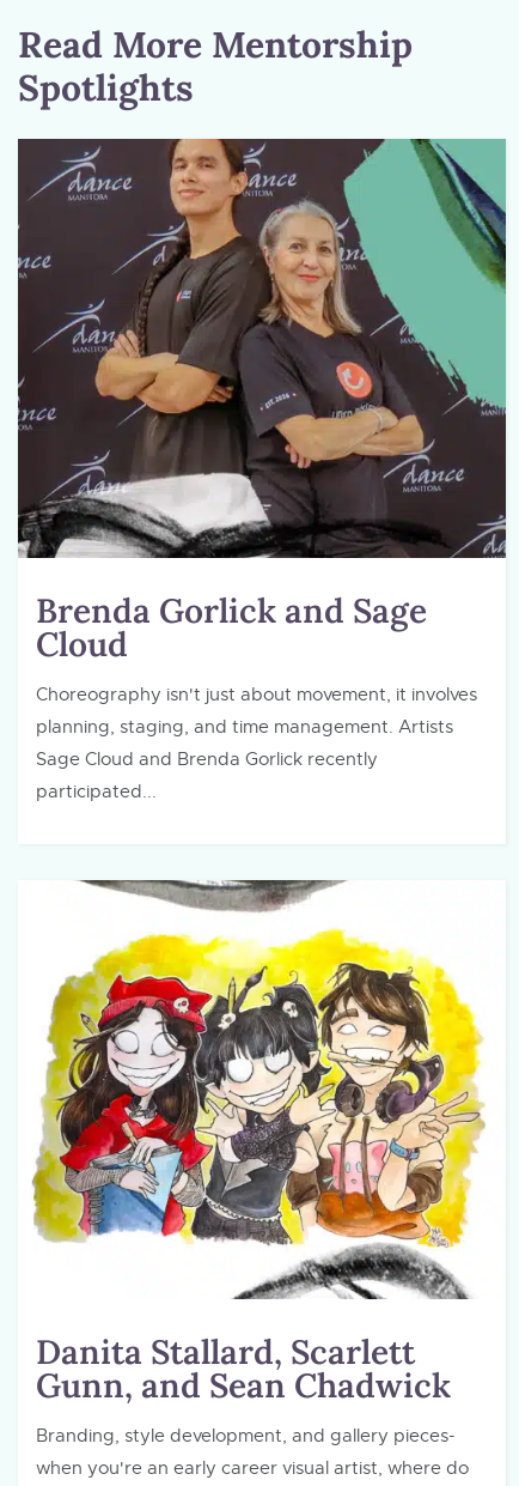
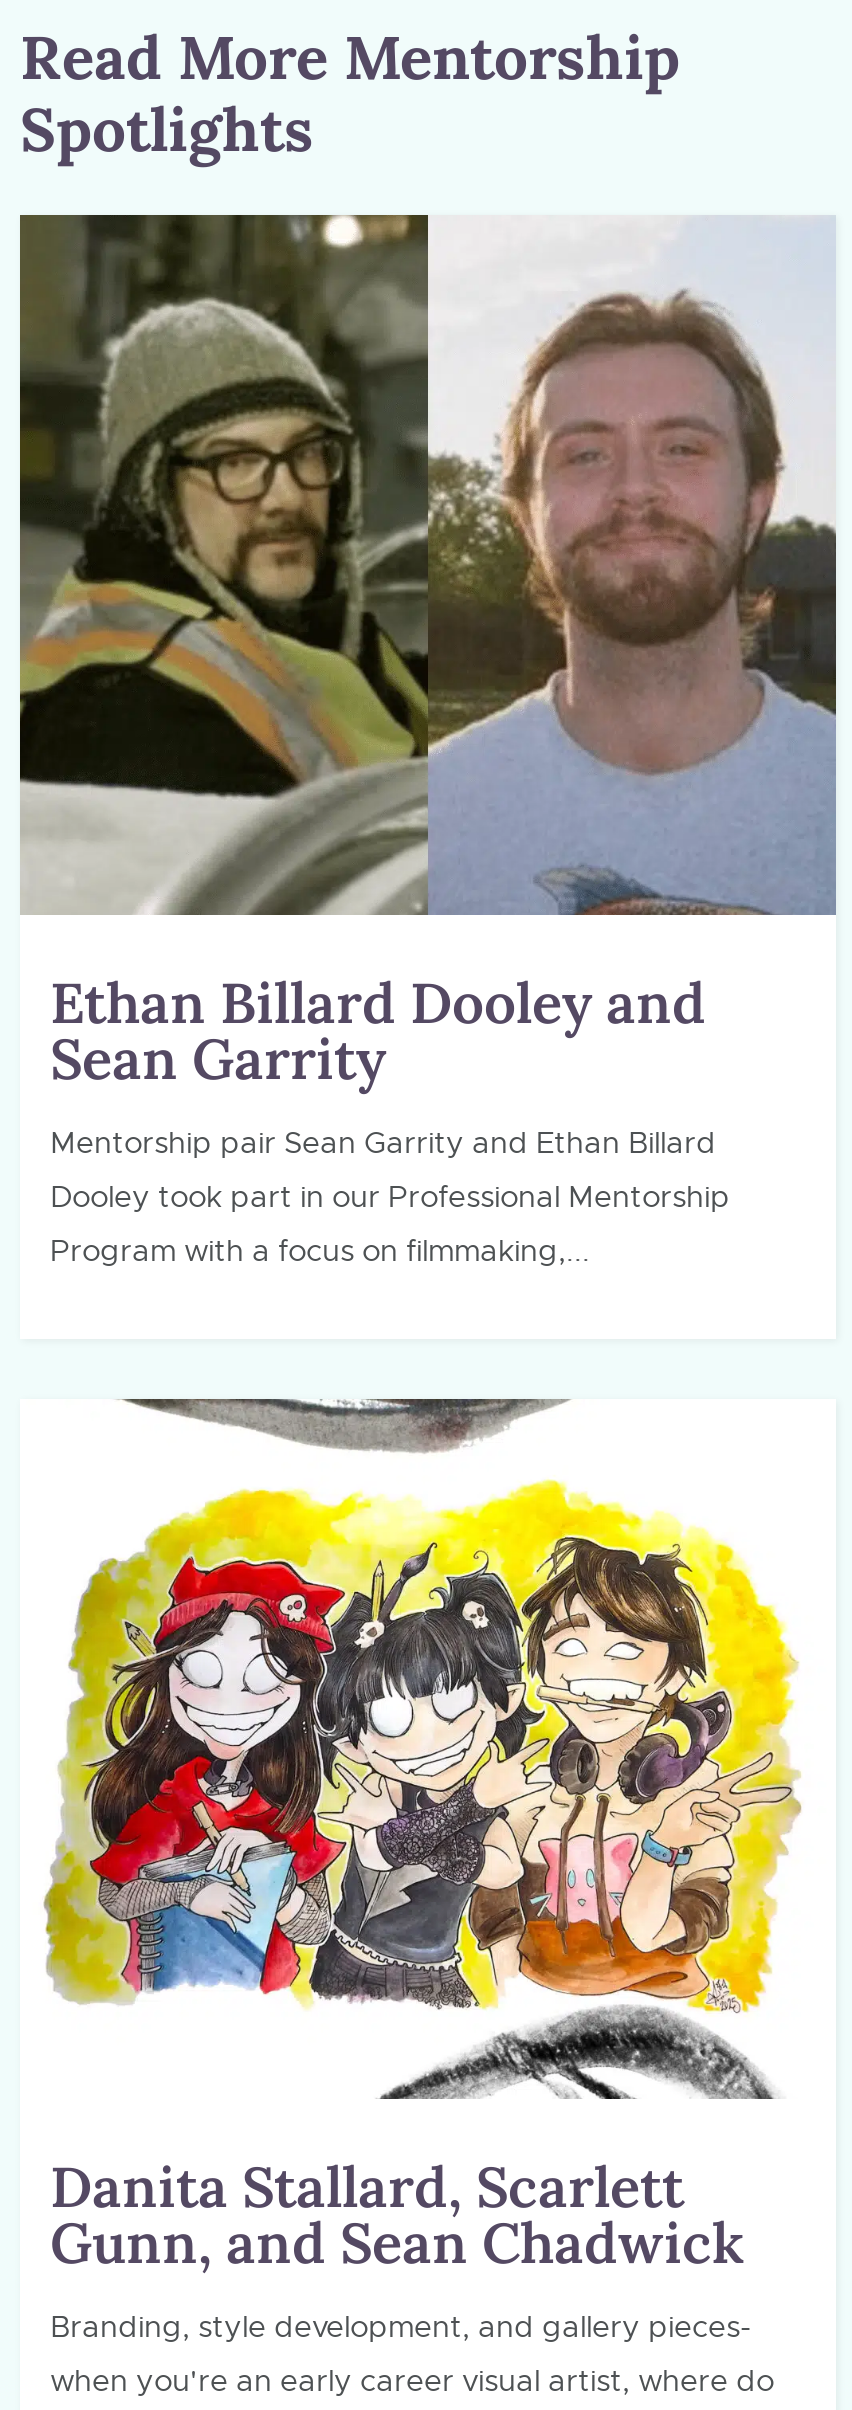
- [image]
- Brenda Gorlick and Sage
- Cloud
- Choreography isn't just about movement, it involves
- planning, staging, and time management. Artists
- Sage Cloud and Brenda Gorlick recently
- participated...
+ [image]
+ Ethan Billard Dooley and
+ Sean Garrity
+ Mentorship pair Sean Garrity and Ethan Billard
+ Dooley took part in our Professional Mentorship
+ Program with a focus on filmmaking,...
